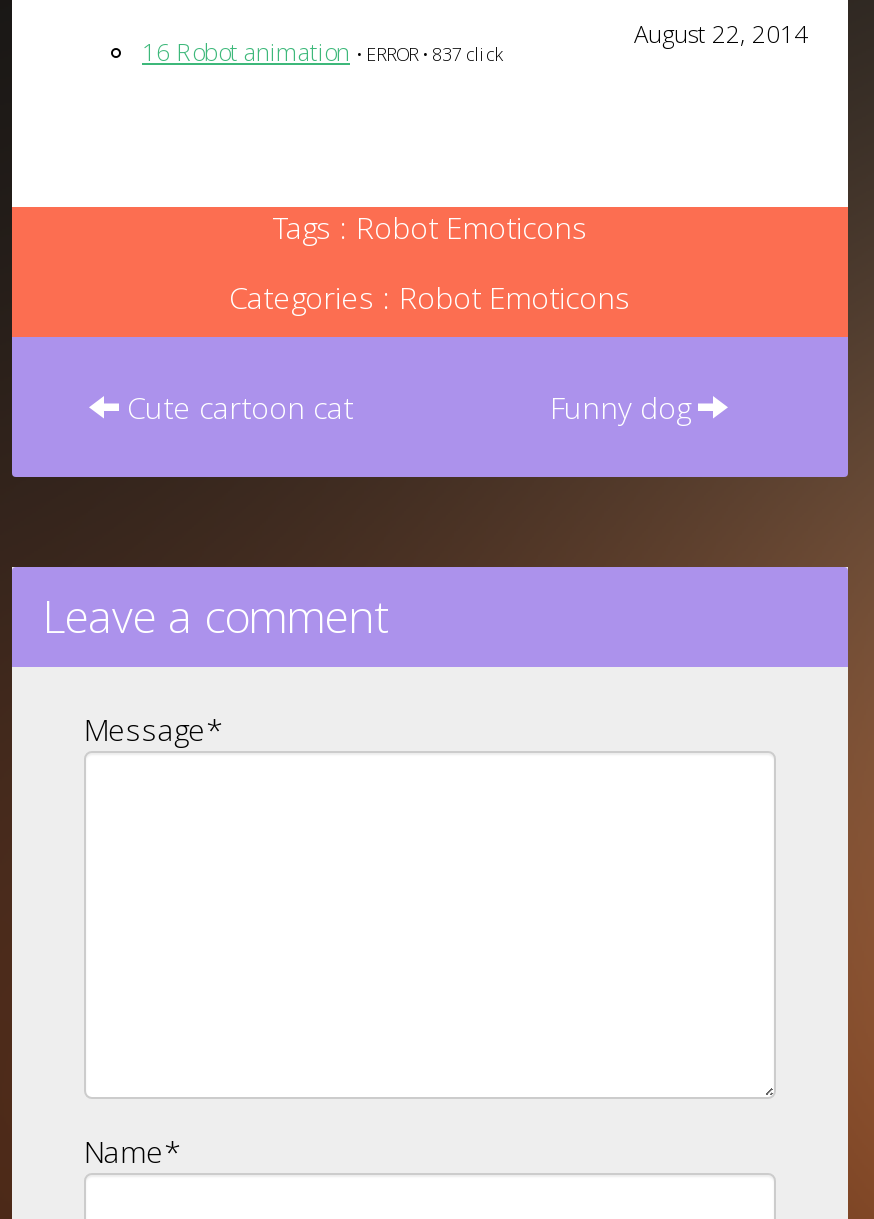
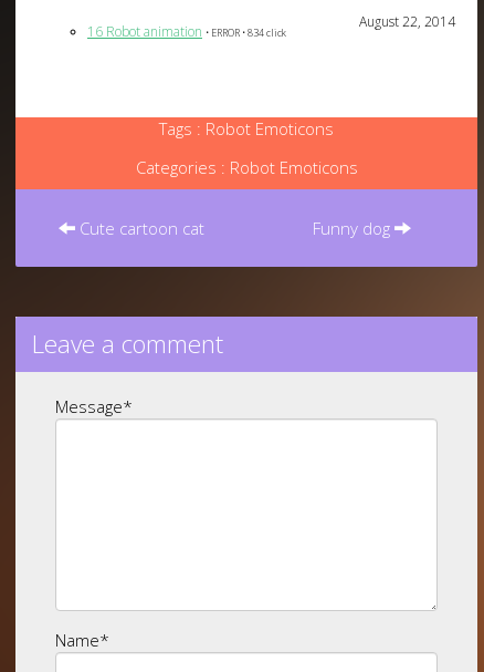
- 16 Robot animation • ERROR • 837 click
+ 16 Robot animation • ERROR • 834 click
